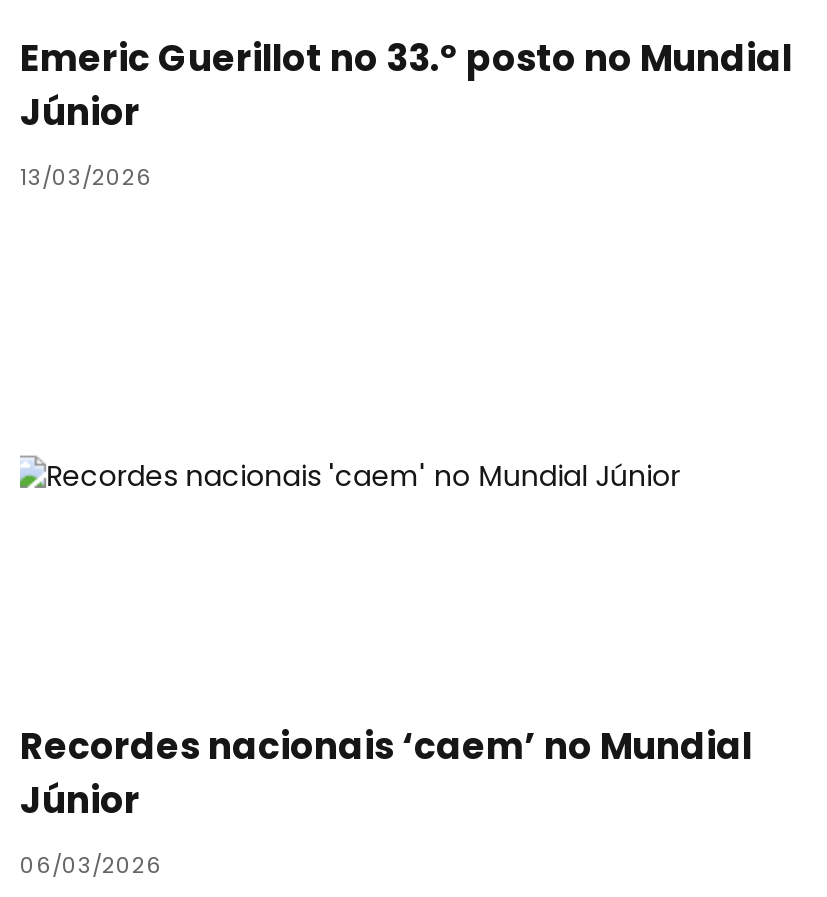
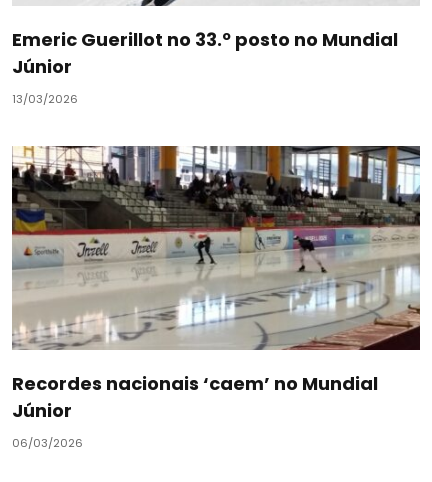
+ [image]
